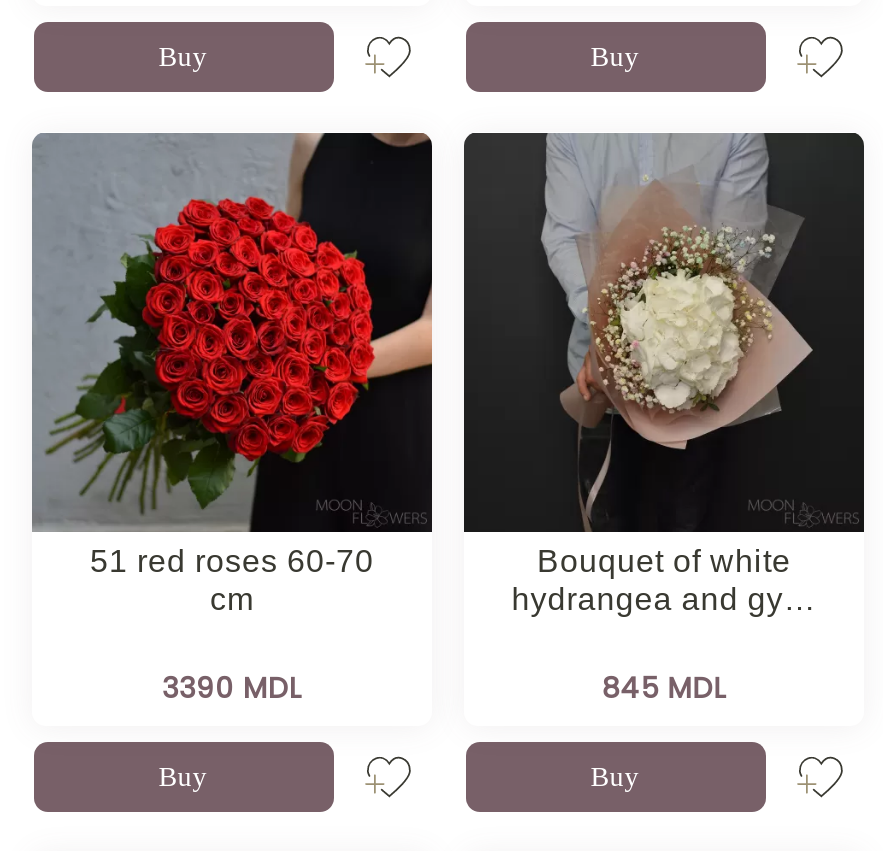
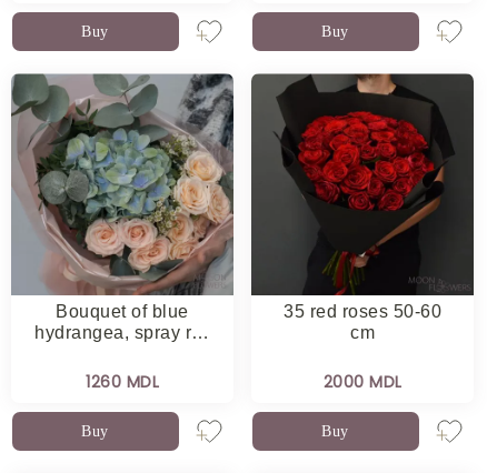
- [image]
- 51 red roses 60-70
- cm
+ [image]
+ Bouquet of blue
+ hydrangea, spray r…

- [image]
- Bouquet of white
- hydrangea and gy…
+ [image]
+ 35 red roses 50-60
+ cm

- 3390 MDL
+ 1260 MDL

- 845 MDL
+ 2000 MDL
